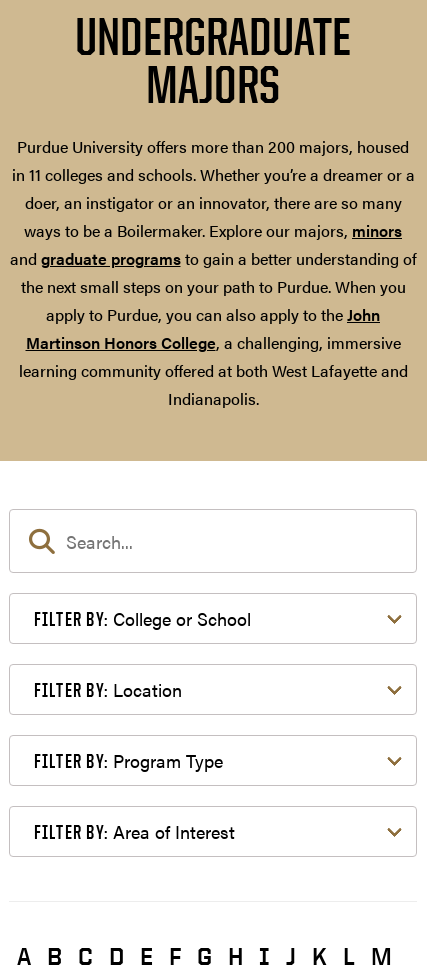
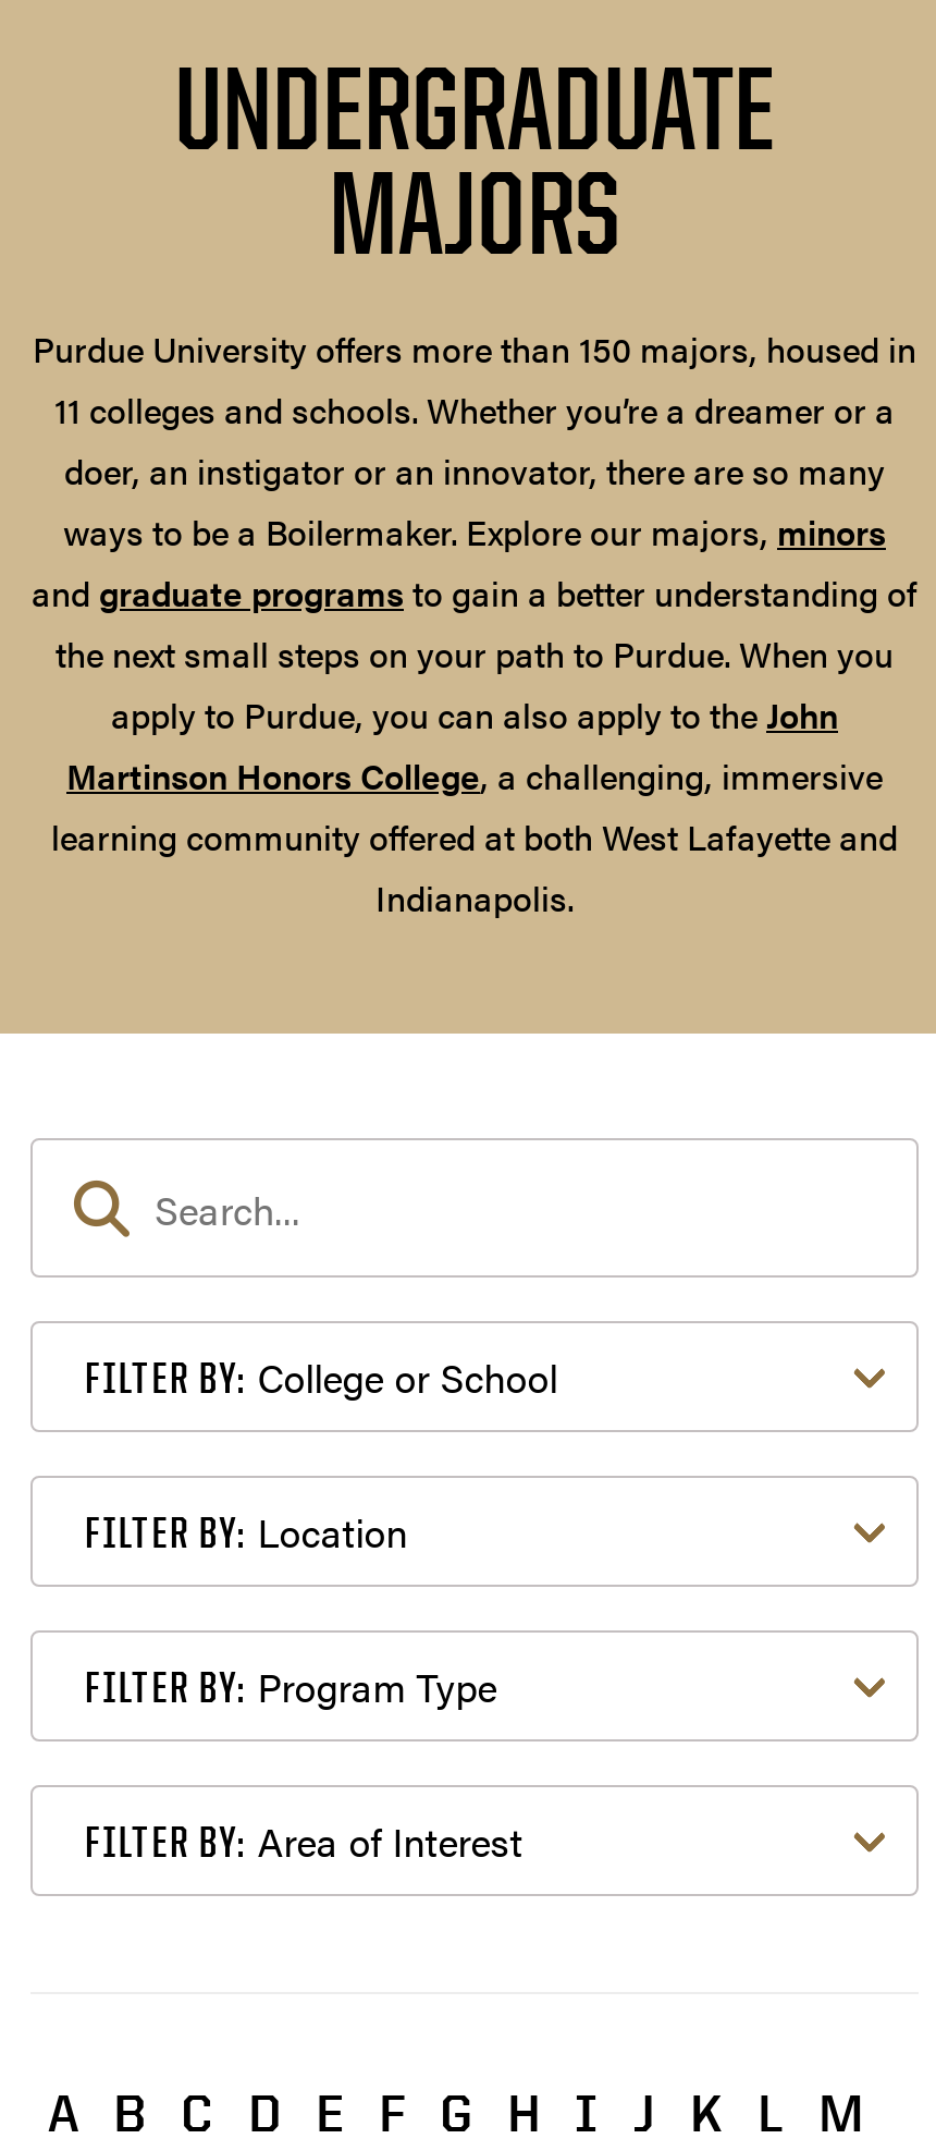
- Purdue University offers more than 200 majors, housed
- in 11 colleges and schools. Whether you’re a dreamer or a
+ Purdue University offers more than 150 majors, housed in
+ 11 colleges and schools. Whether you’re a dreamer or a
